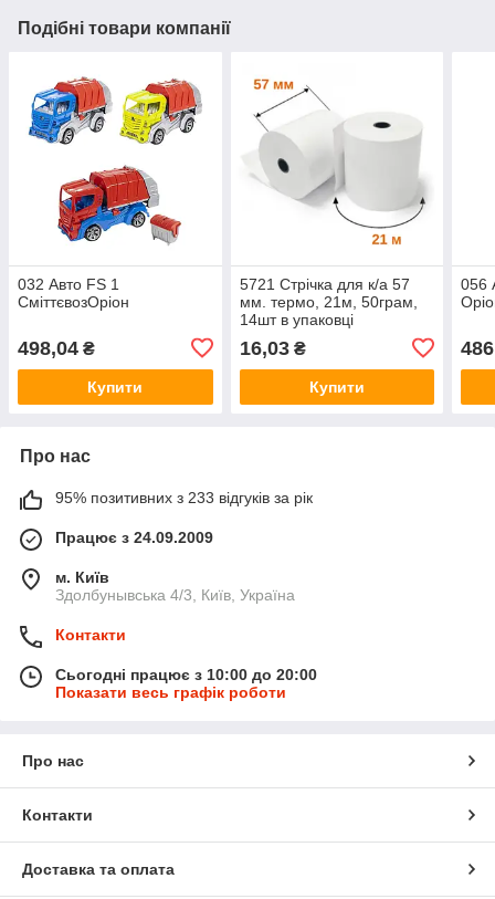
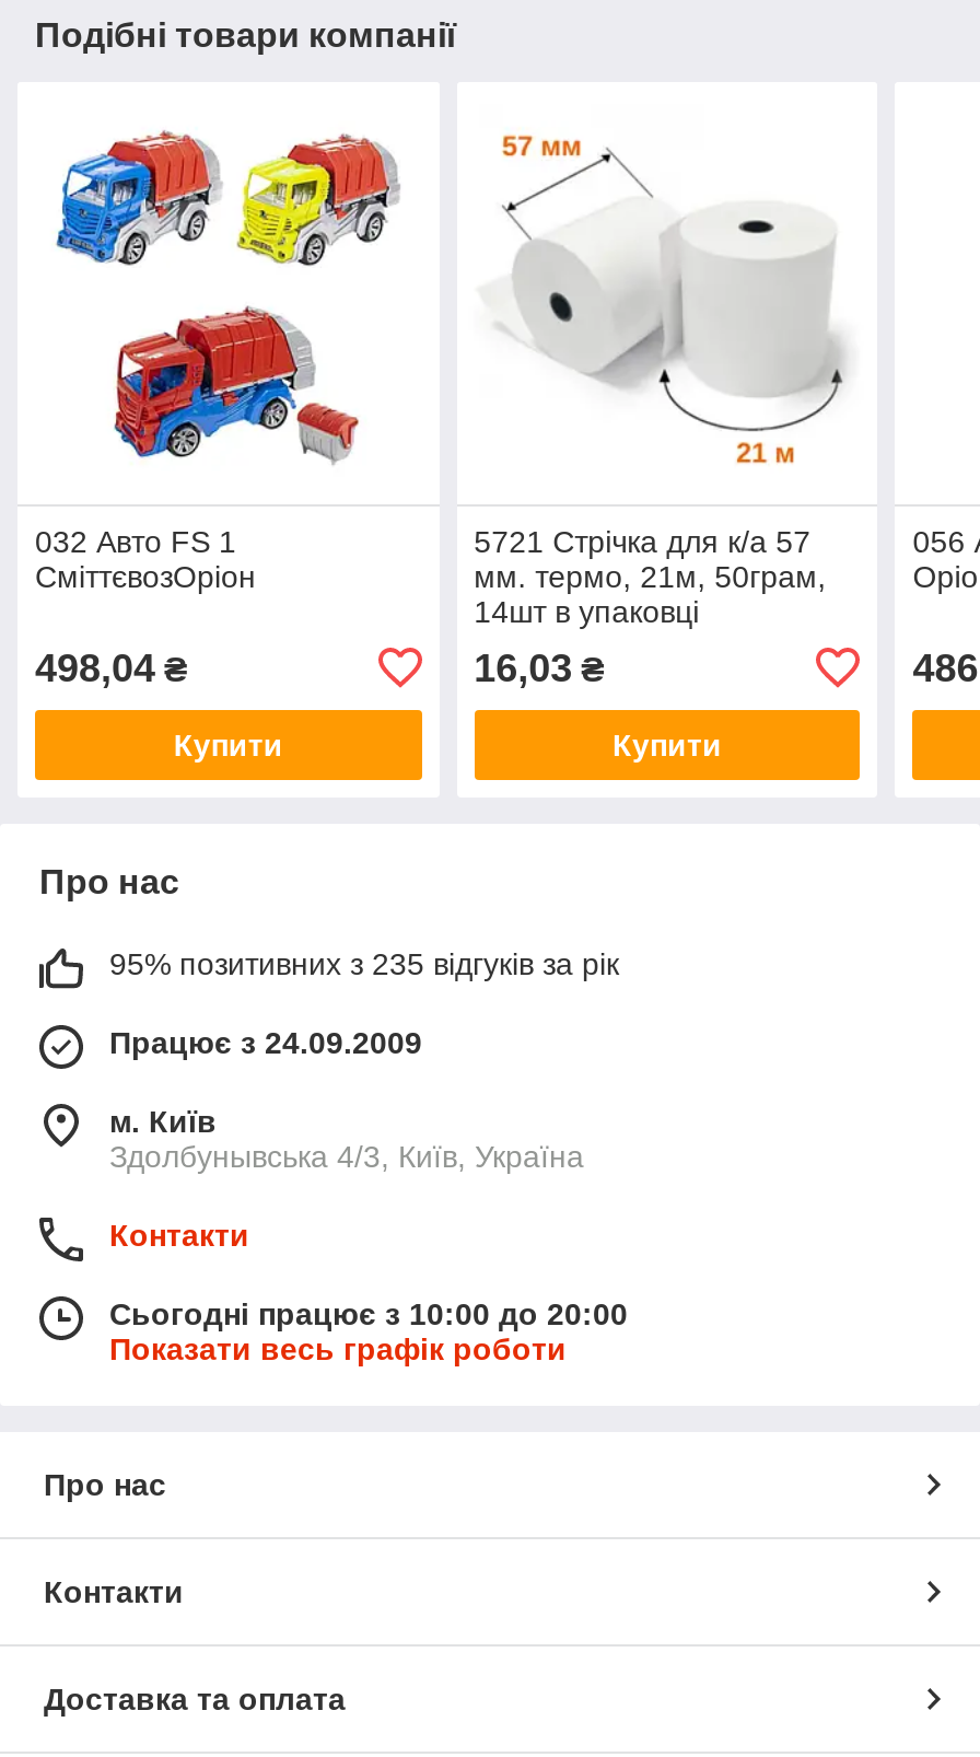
- 95% позитивних з 233 відгуків за рік
+ 95% позитивних з 235 відгуків за рік
